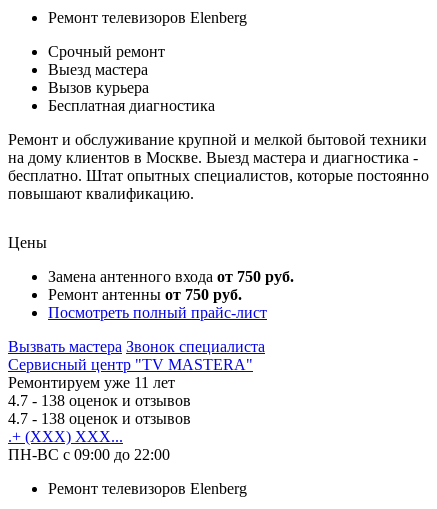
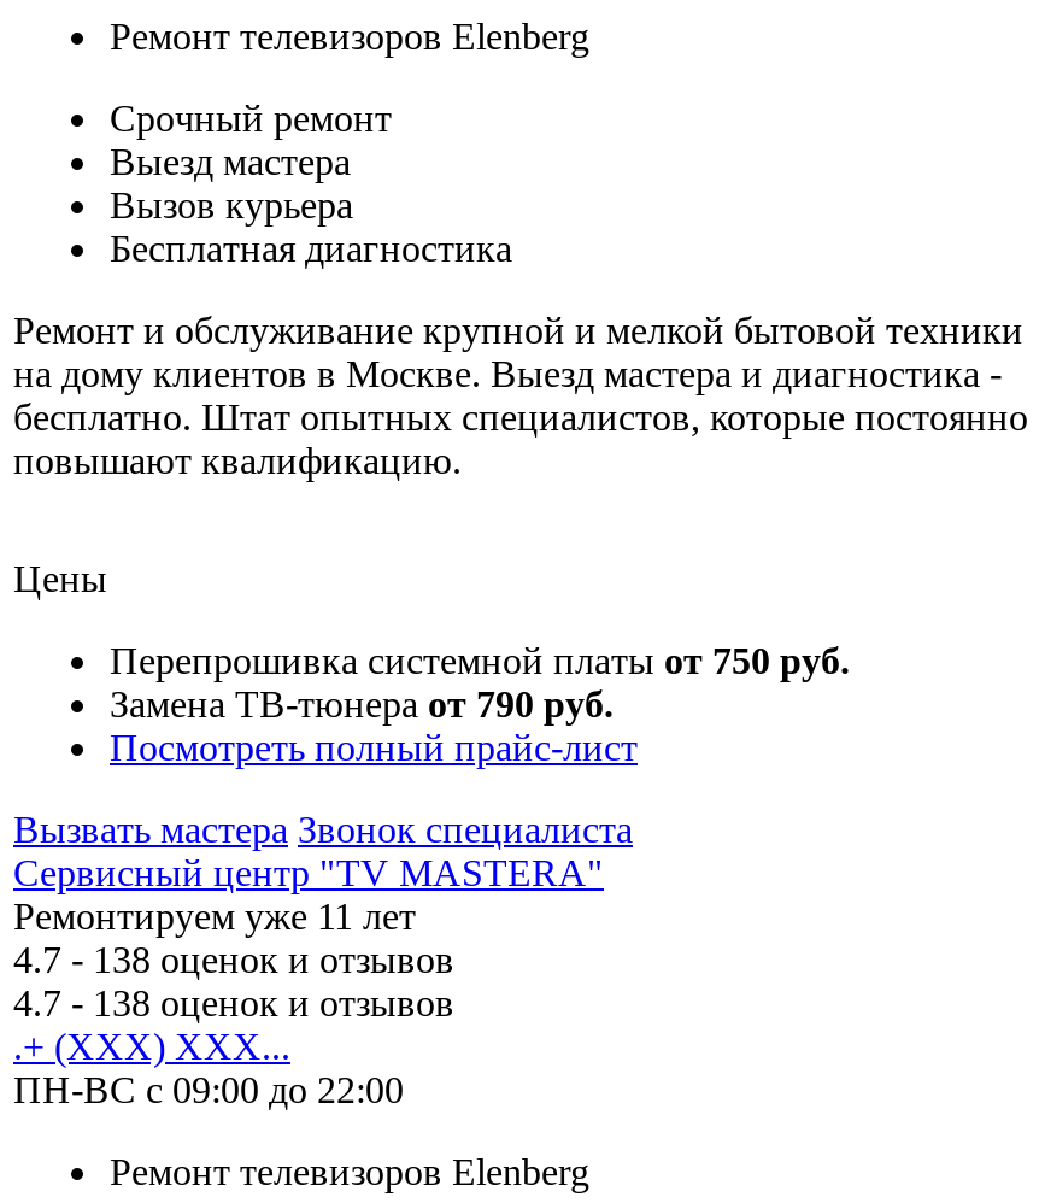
- Замена антенного входа от 750 руб.
+ Перепрошивка системной платы от 750 руб.

- Ремонт антенны от 750 руб.
+ Замена ТВ-тюнера от 790 руб.
